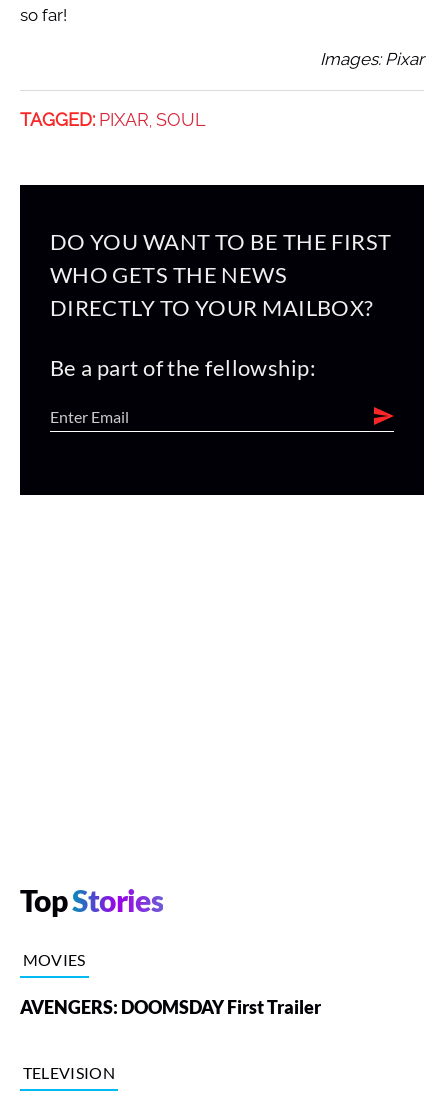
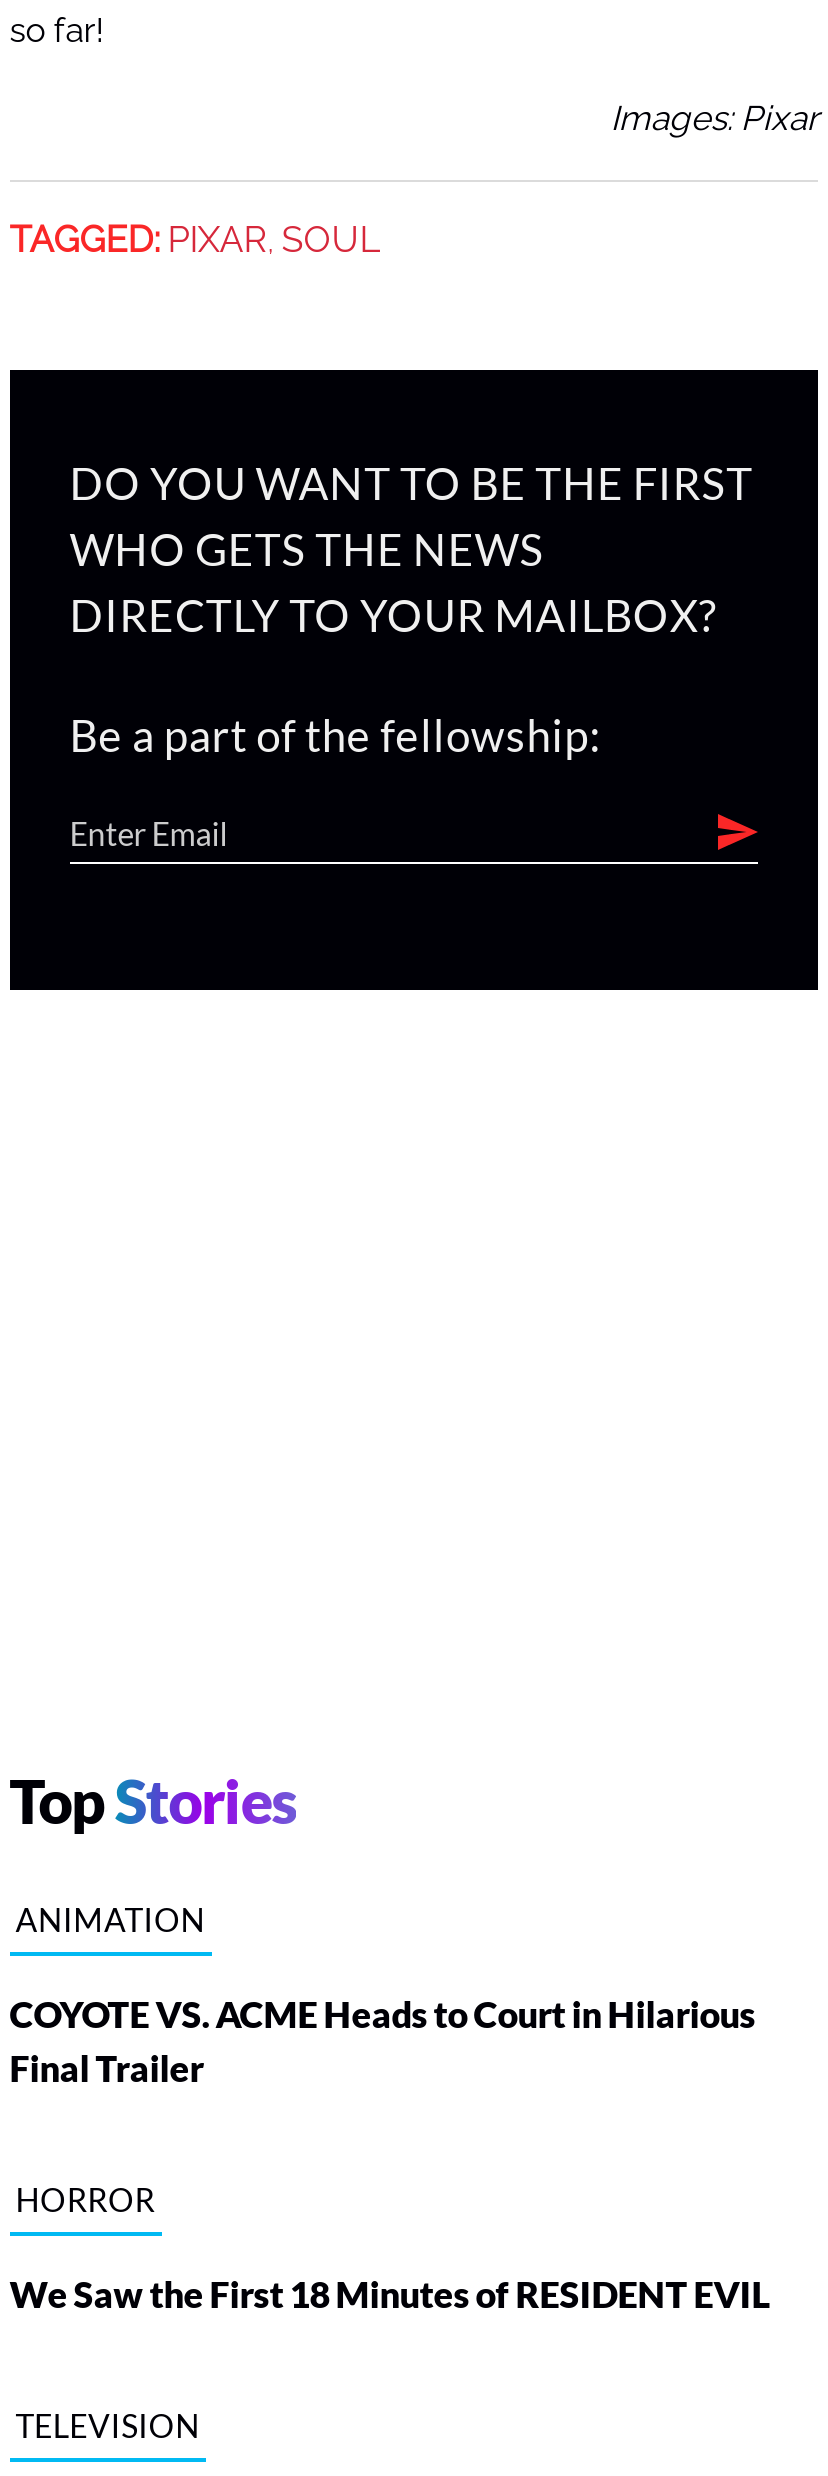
- MOVIES
- AVENGERS: DOOMSDAY First Trailer
+ ANIMATION
+ COYOTE VS. ACME Heads to Court in Hilarious
+ Final Trailer
+ HORROR
+ We Saw the First 18 Minutes of RESIDENT EVIL
